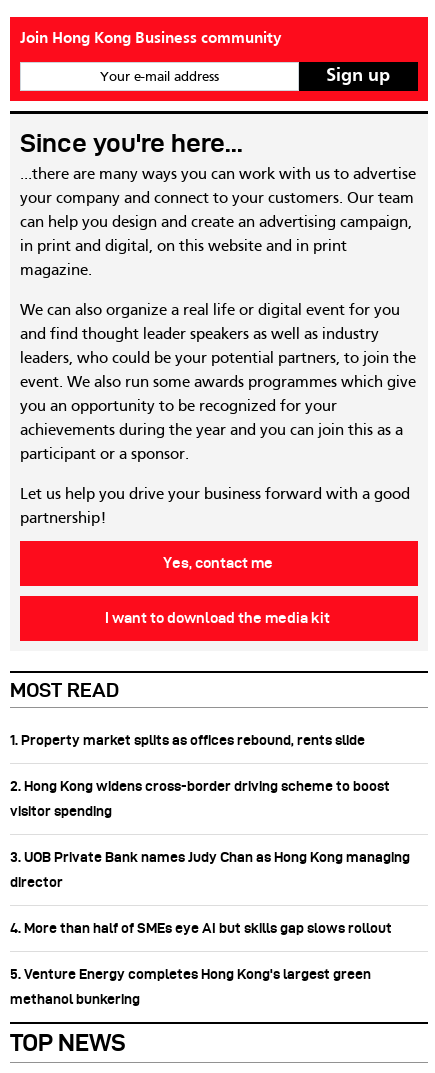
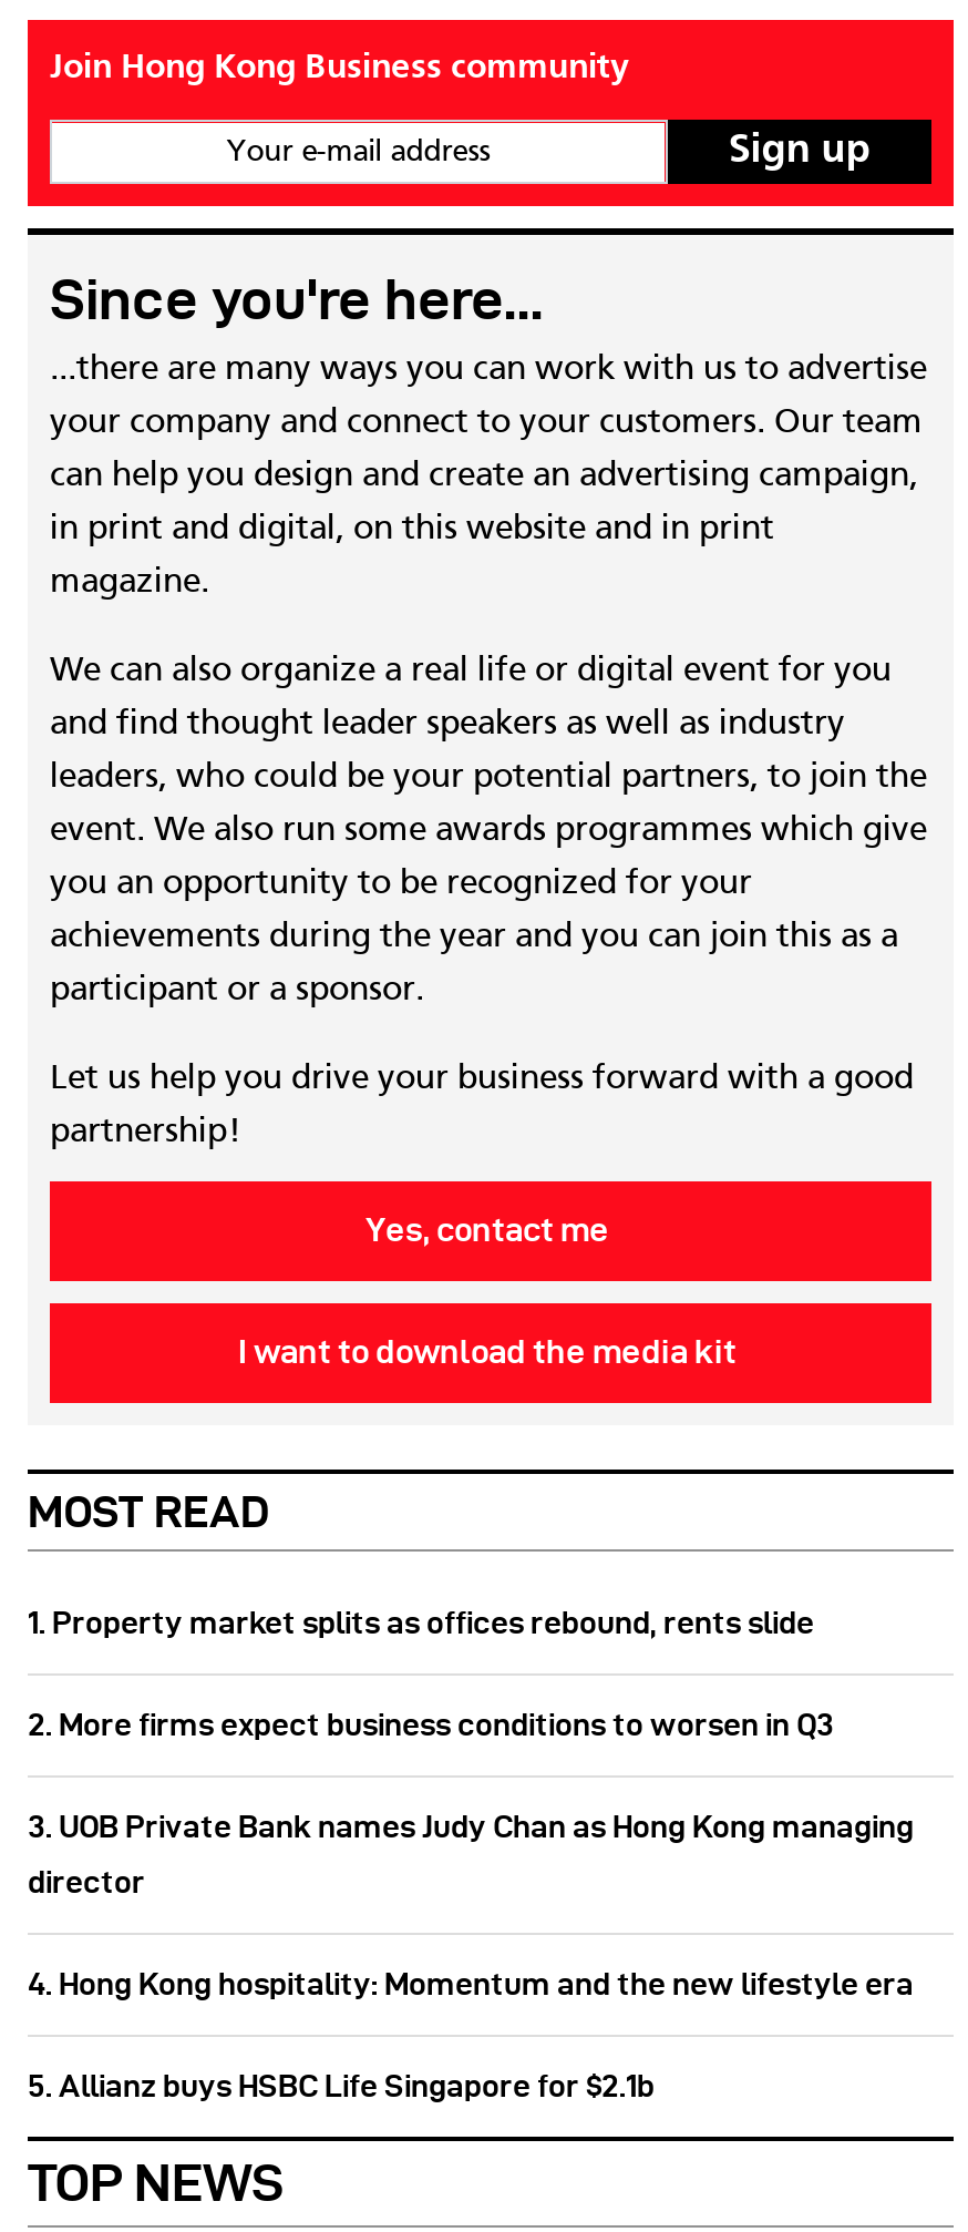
- 2. Hong Kong widens cross-border driving scheme to boost
- visitor spending
+ 2. More firms expect business conditions to worsen in Q3

- 4. More than half of SMEs eye AI but skills gap slows rollout
- 5. Venture Energy completes Hong Kong's largest green
- methanol bunkering
+ 4. Hong Kong hospitality: Momentum and the new lifestyle era
+ 5. Allianz buys HSBC Life Singapore for $2.1b
